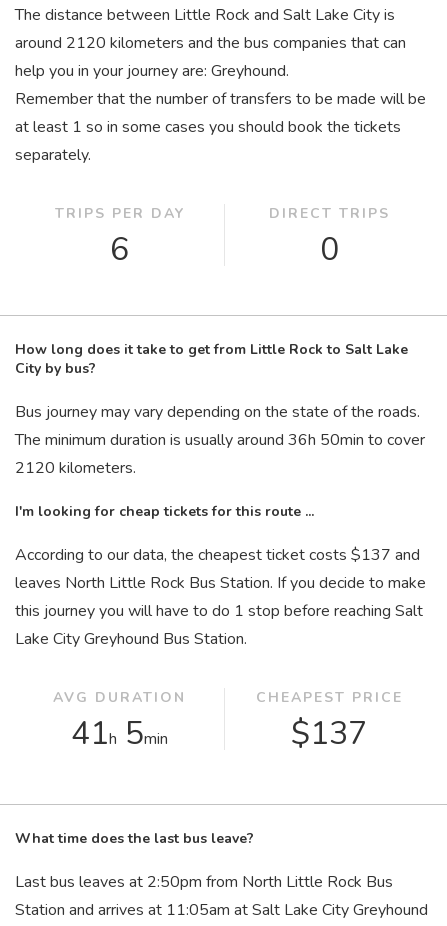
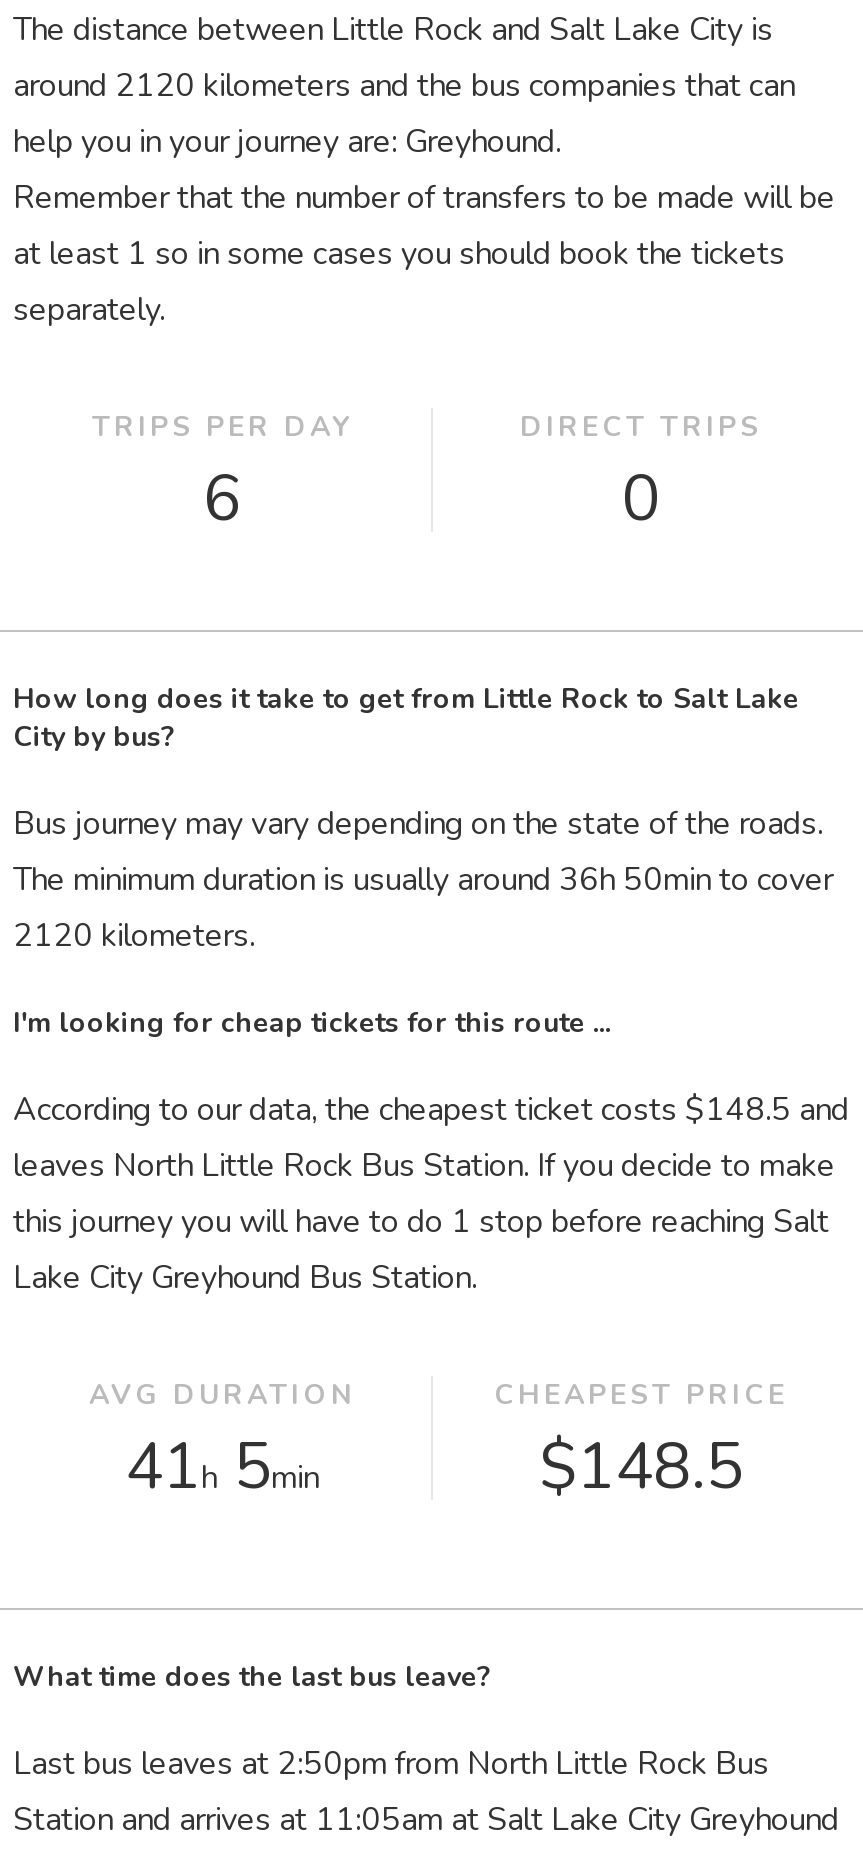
- According to our data, the cheapest ticket costs $137 and
+ According to our data, the cheapest ticket costs $148.5 and

- $137
+ $148.5
